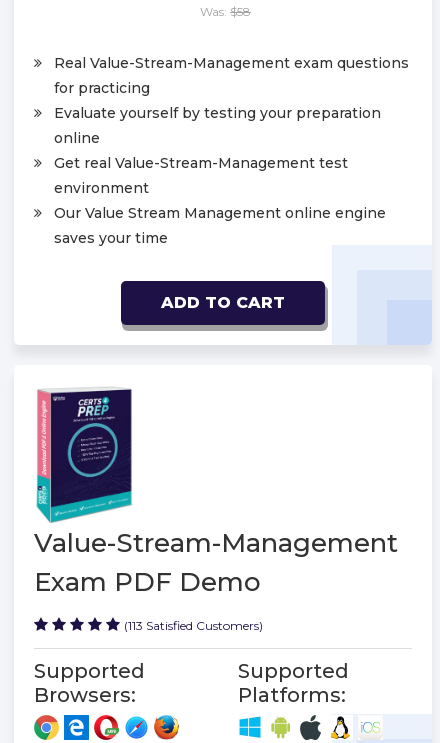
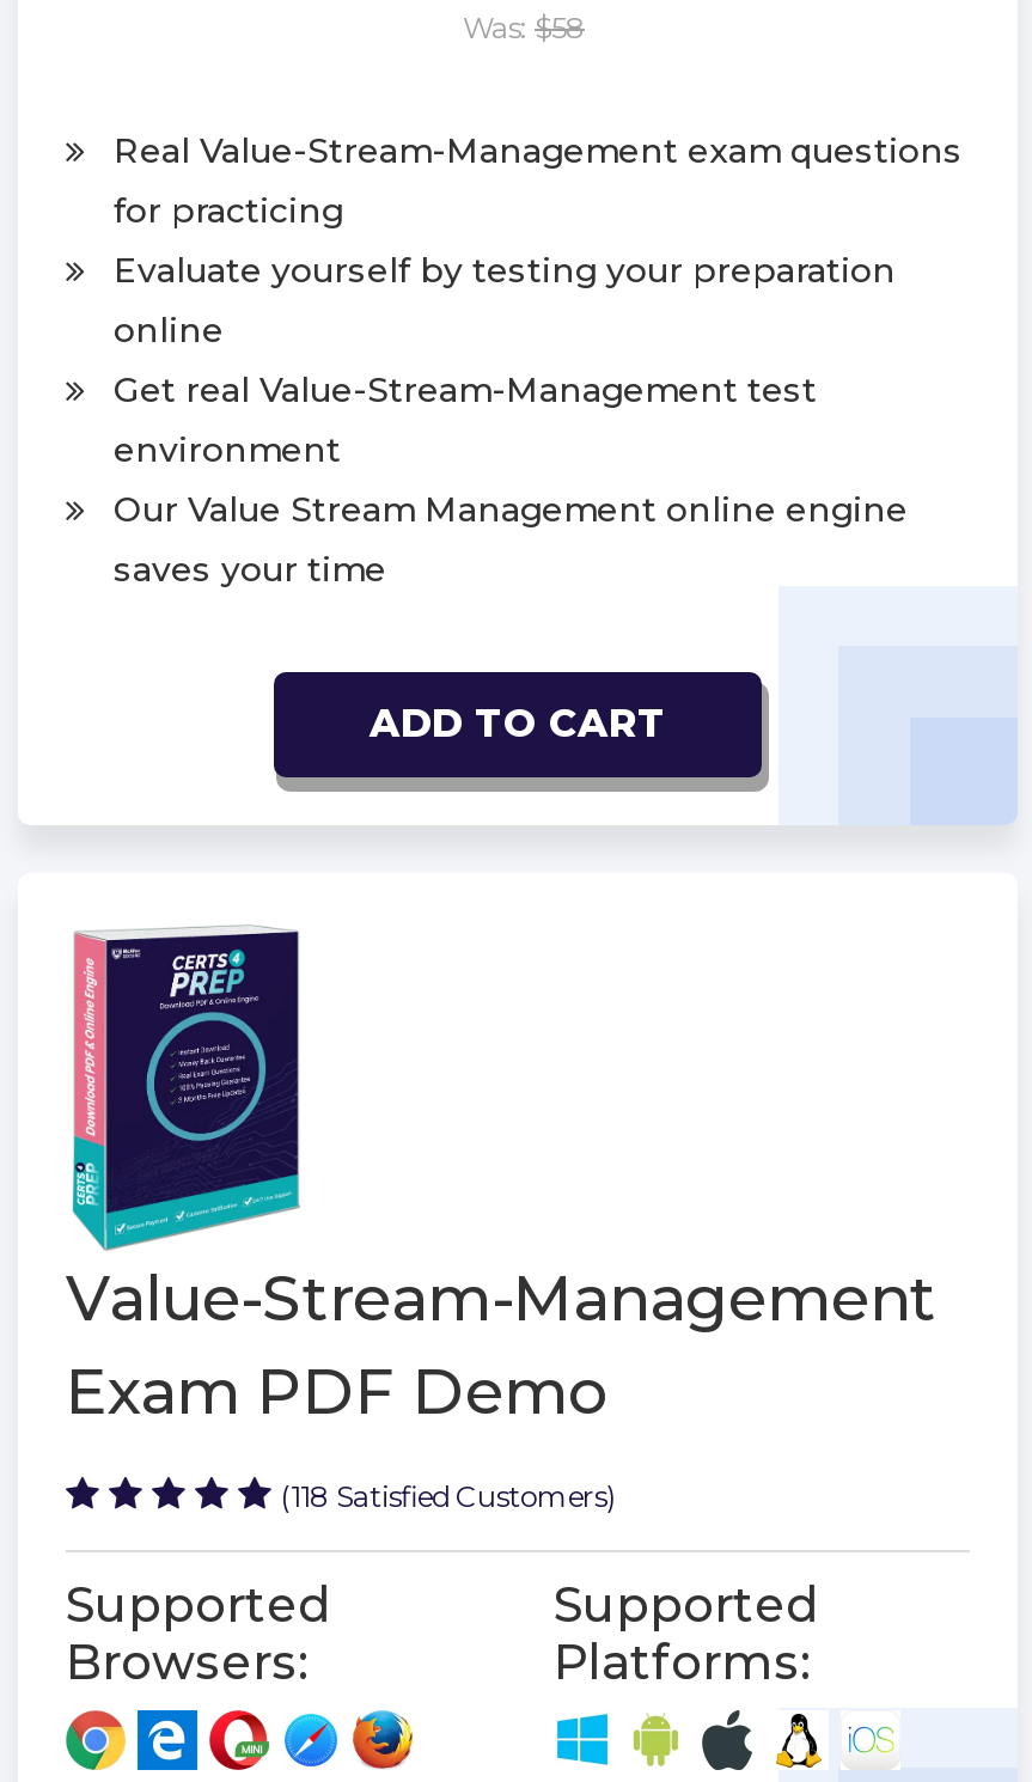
- (113 Satisfied Customers)
+ (118 Satisfied Customers)
